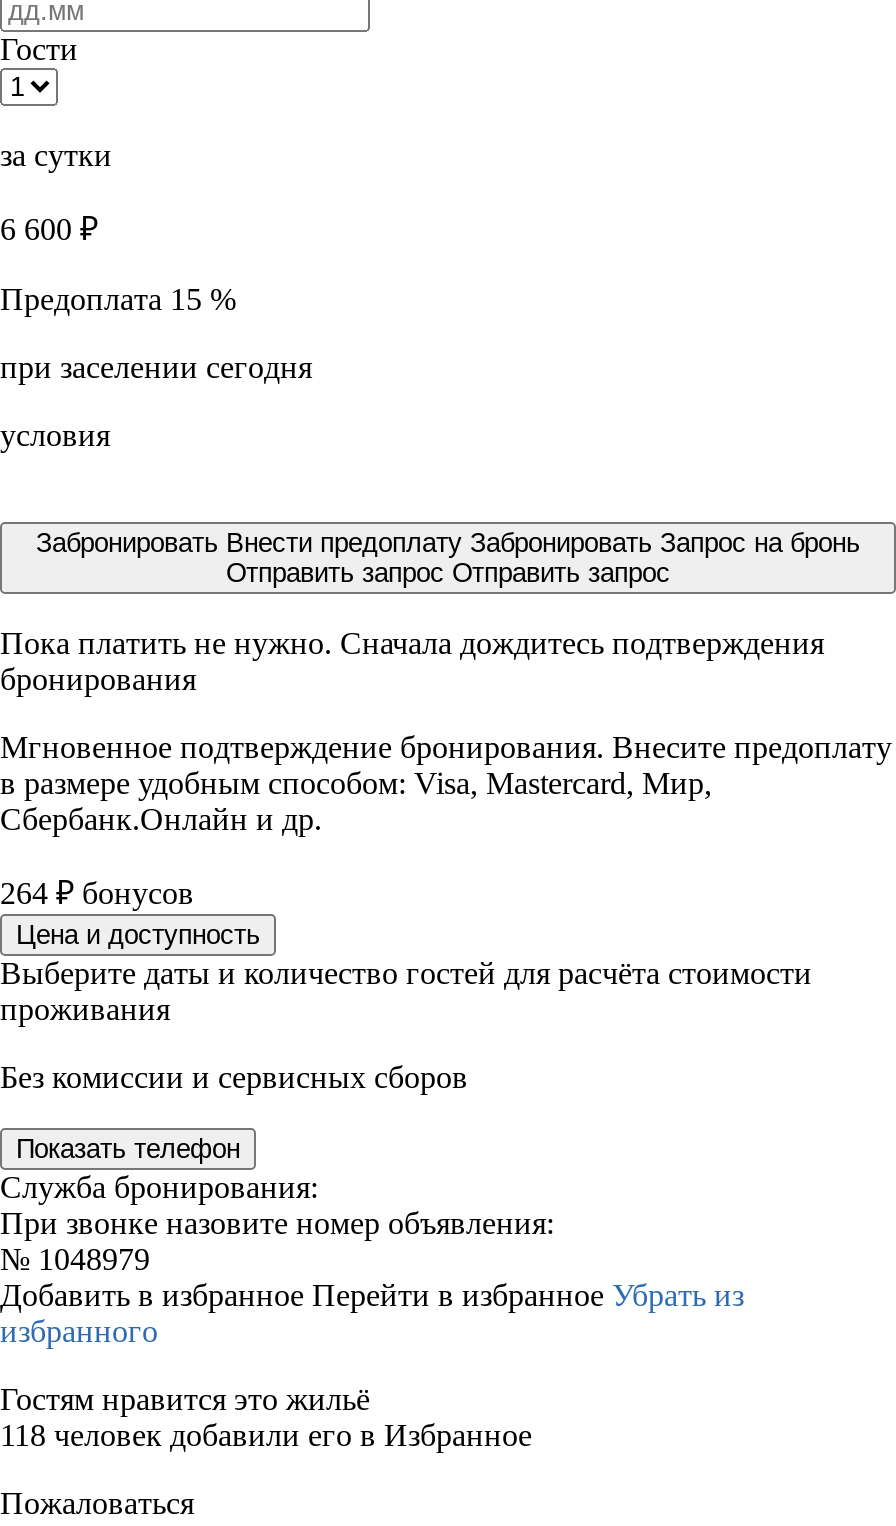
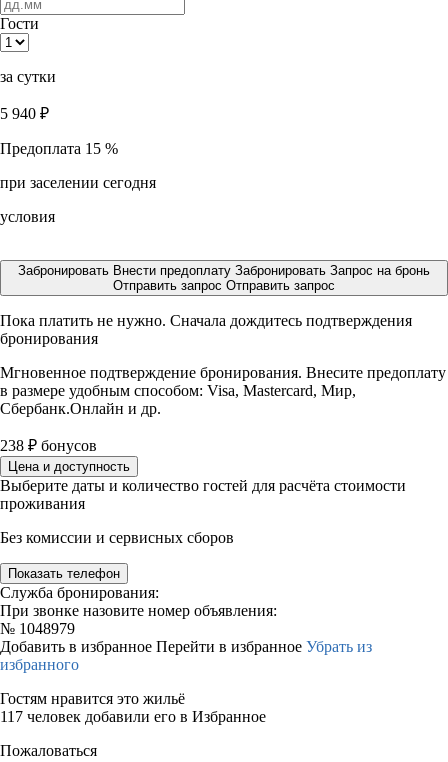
- 6 600 ₽
+ 5 940 ₽

- 264 ₽ бонусов
+ 238 ₽ бонусов

- 118 человек добавили его в Избранное
+ 117 человек добавили его в Избранное
